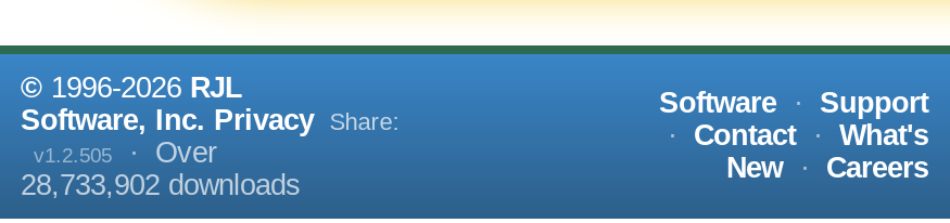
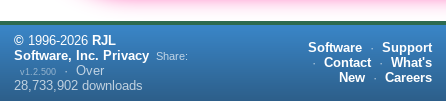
- v1.2.505 · Over
+ v1.2.500 · Over
